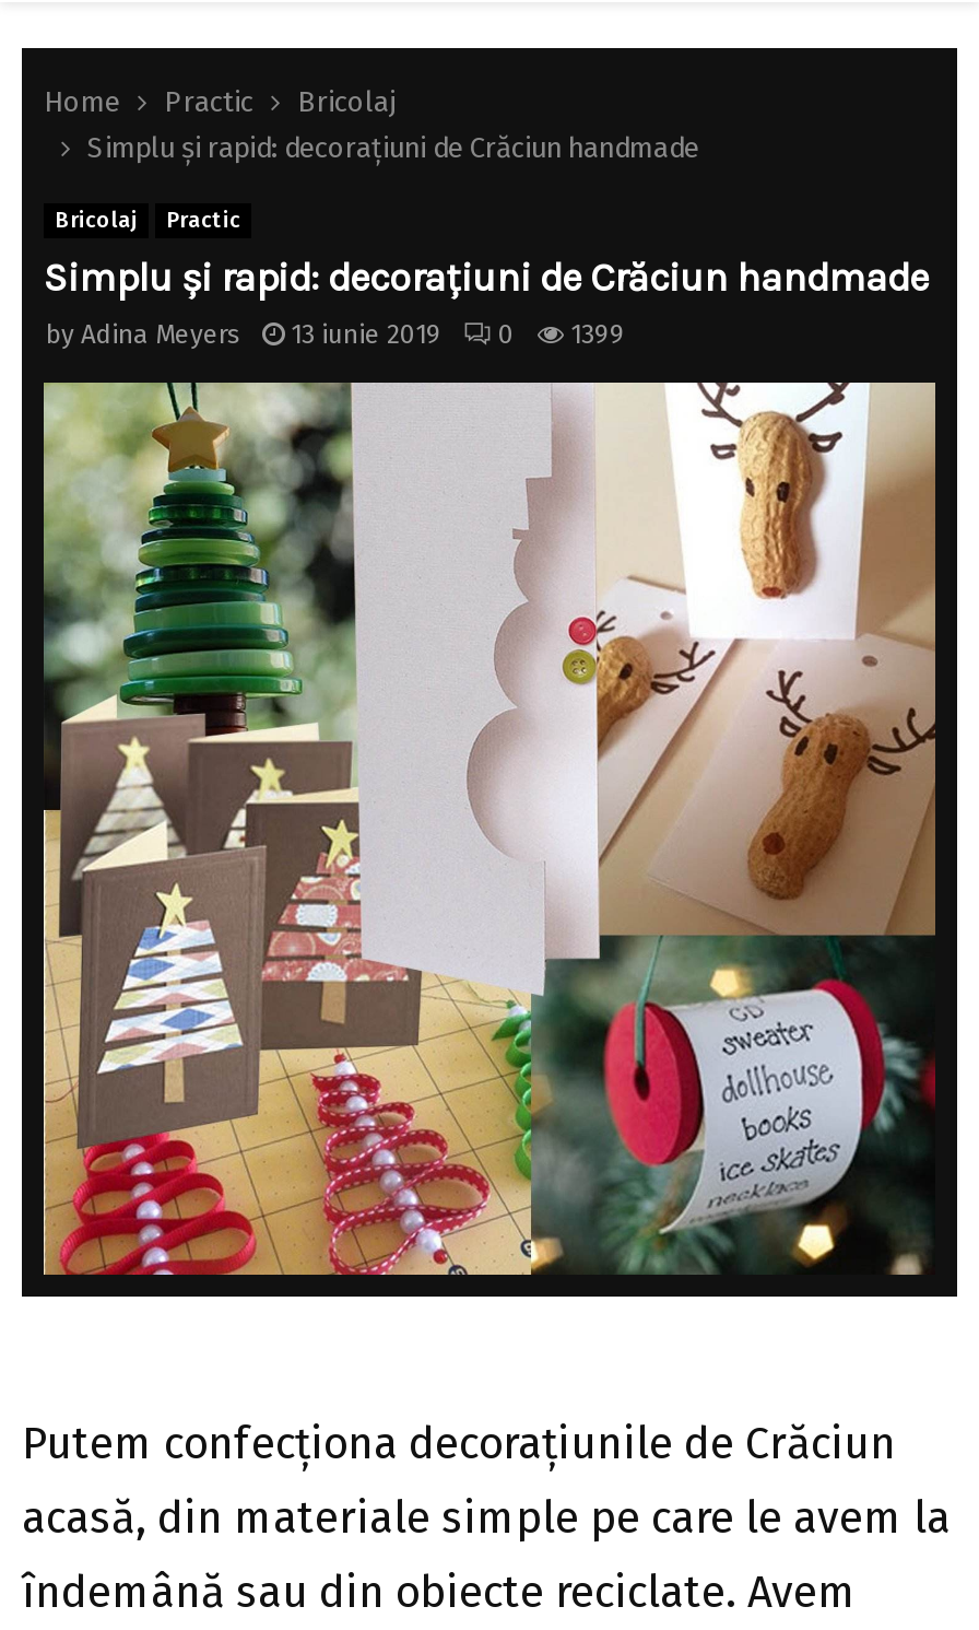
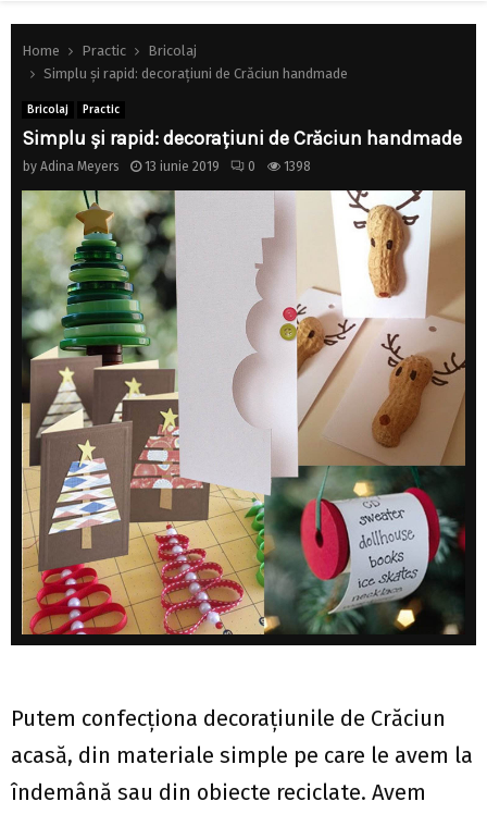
- by Adina Meyers 13 iunie 2019 0 1399
+ by Adina Meyers 13 iunie 2019 0 1398
